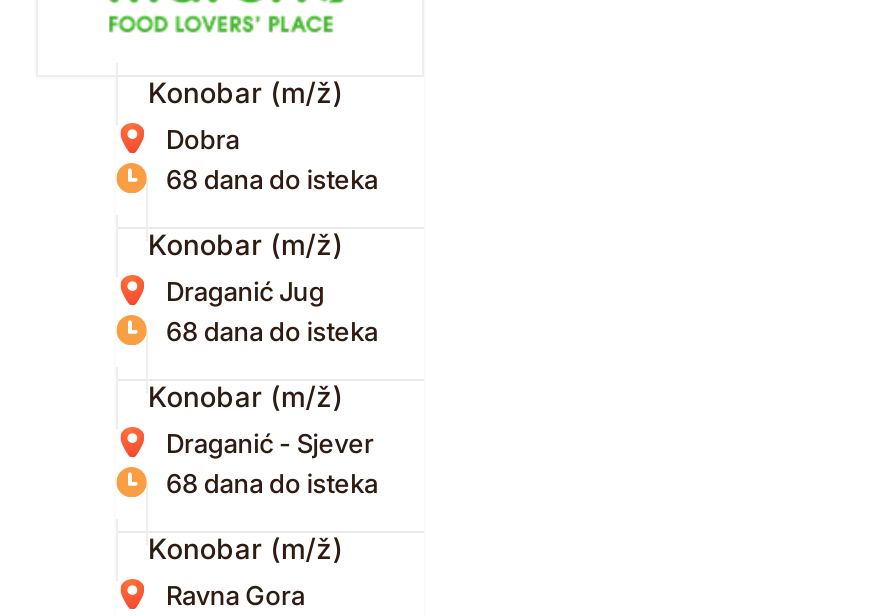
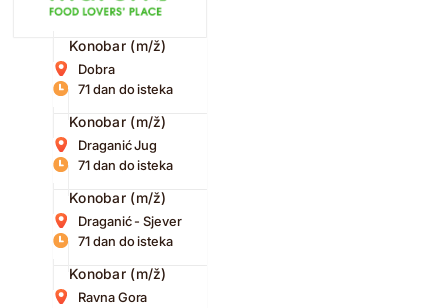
- 68 dana do isteka
+ 71 dan do isteka

- 68 dana do isteka
+ 71 dan do isteka

- 68 dana do isteka
+ 71 dan do isteka
